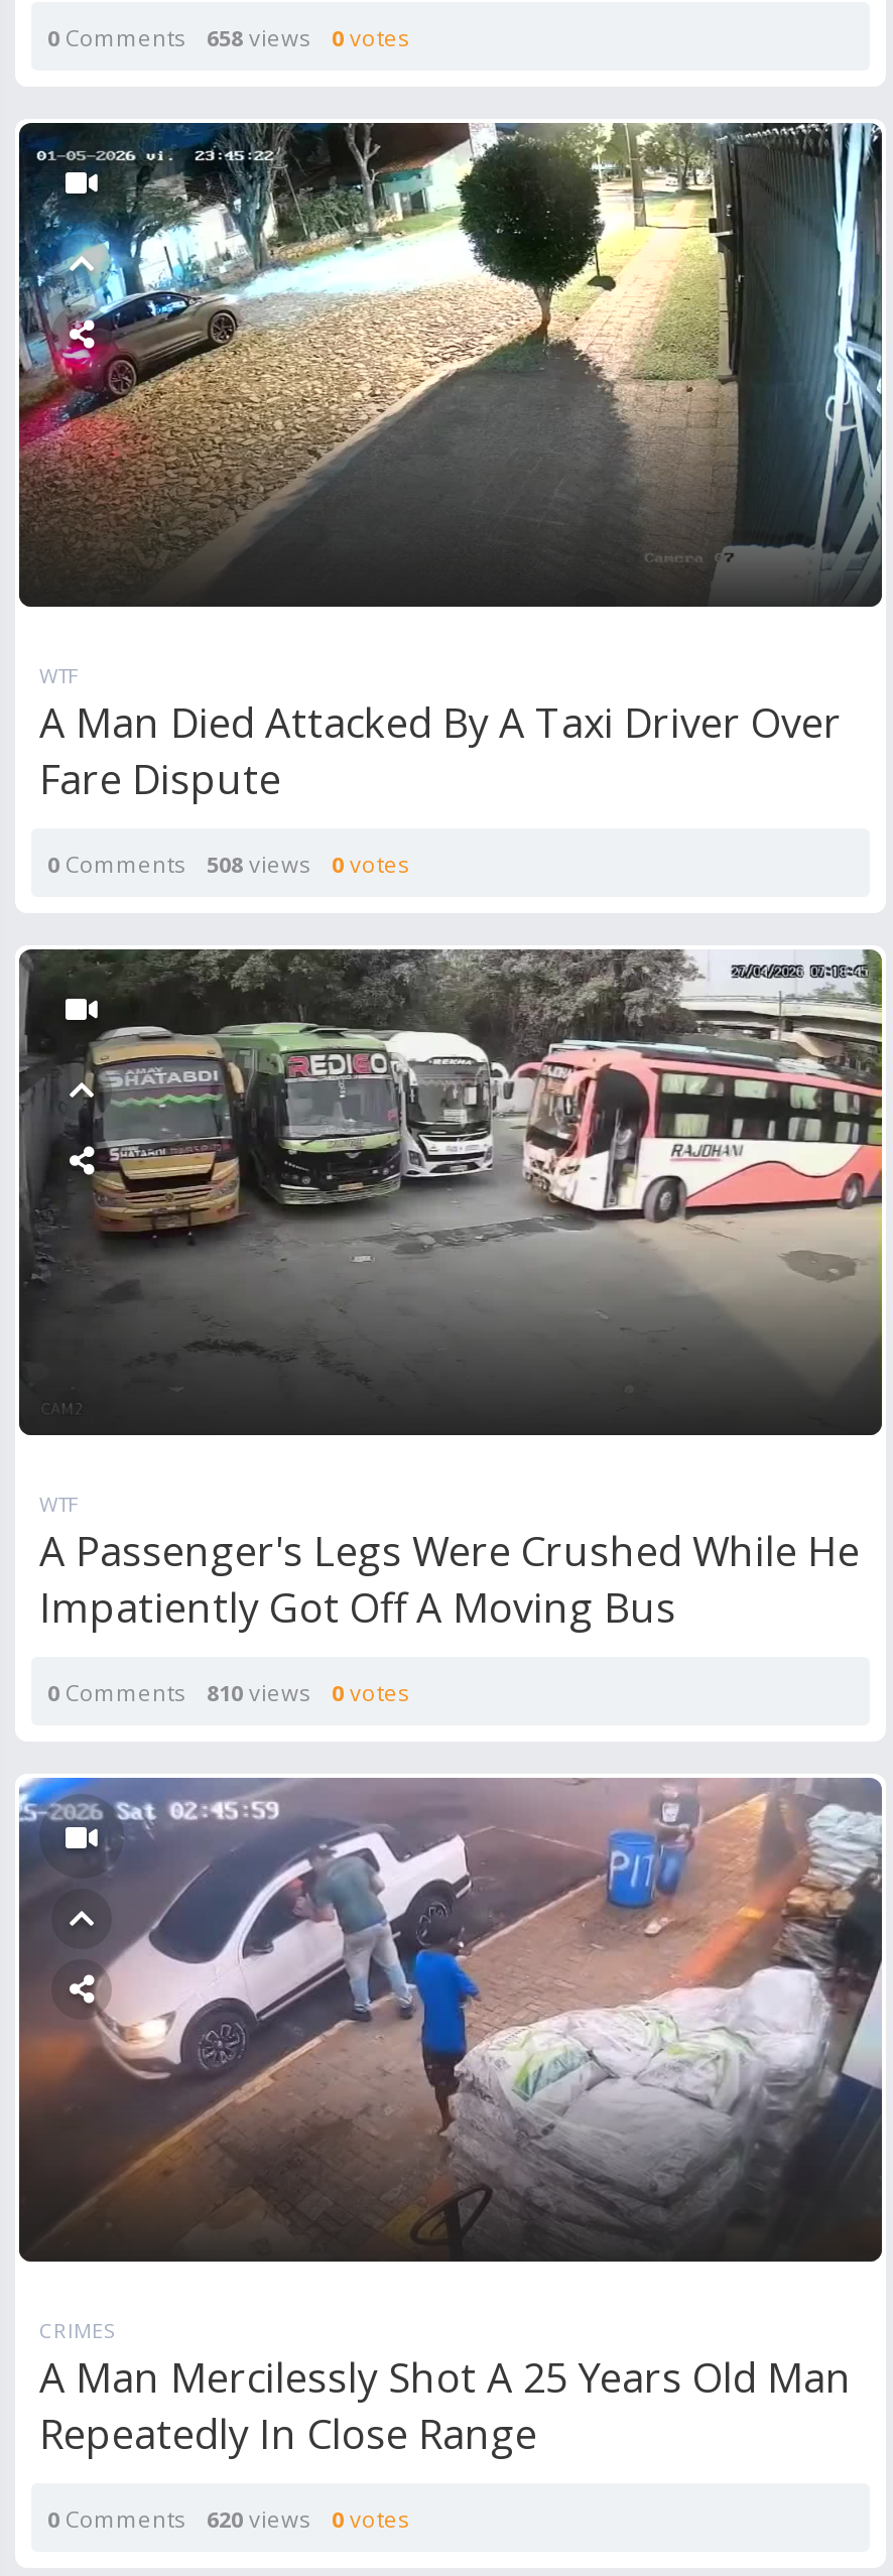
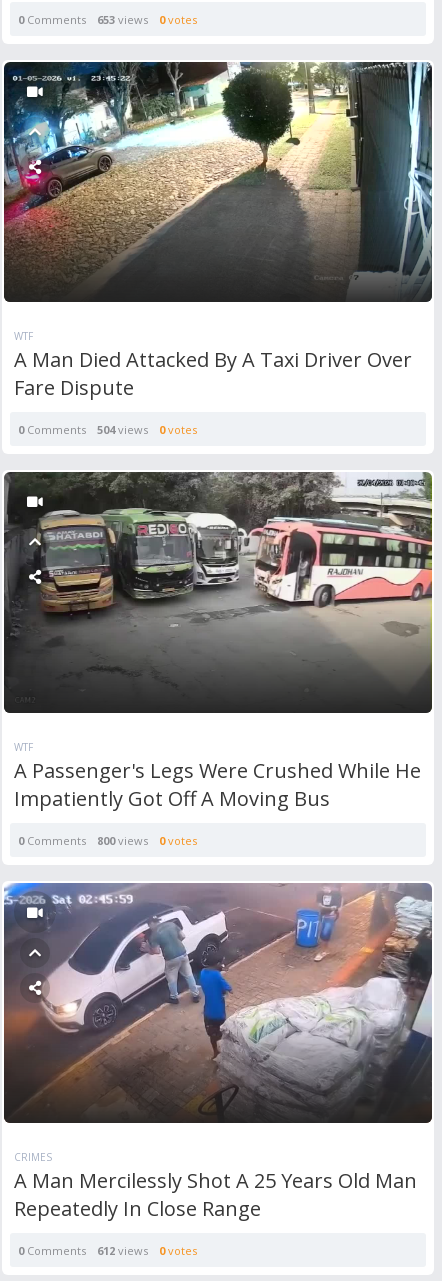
- 0 Comments 658 views 0 votes
+ 0 Comments 653 views 0 votes

- 0 Comments 508 views 0 votes
+ 0 Comments 504 views 0 votes

- 0 Comments 810 views 0 votes
+ 0 Comments 800 views 0 votes

- 0 Comments 620 views 0 votes
+ 0 Comments 612 views 0 votes
